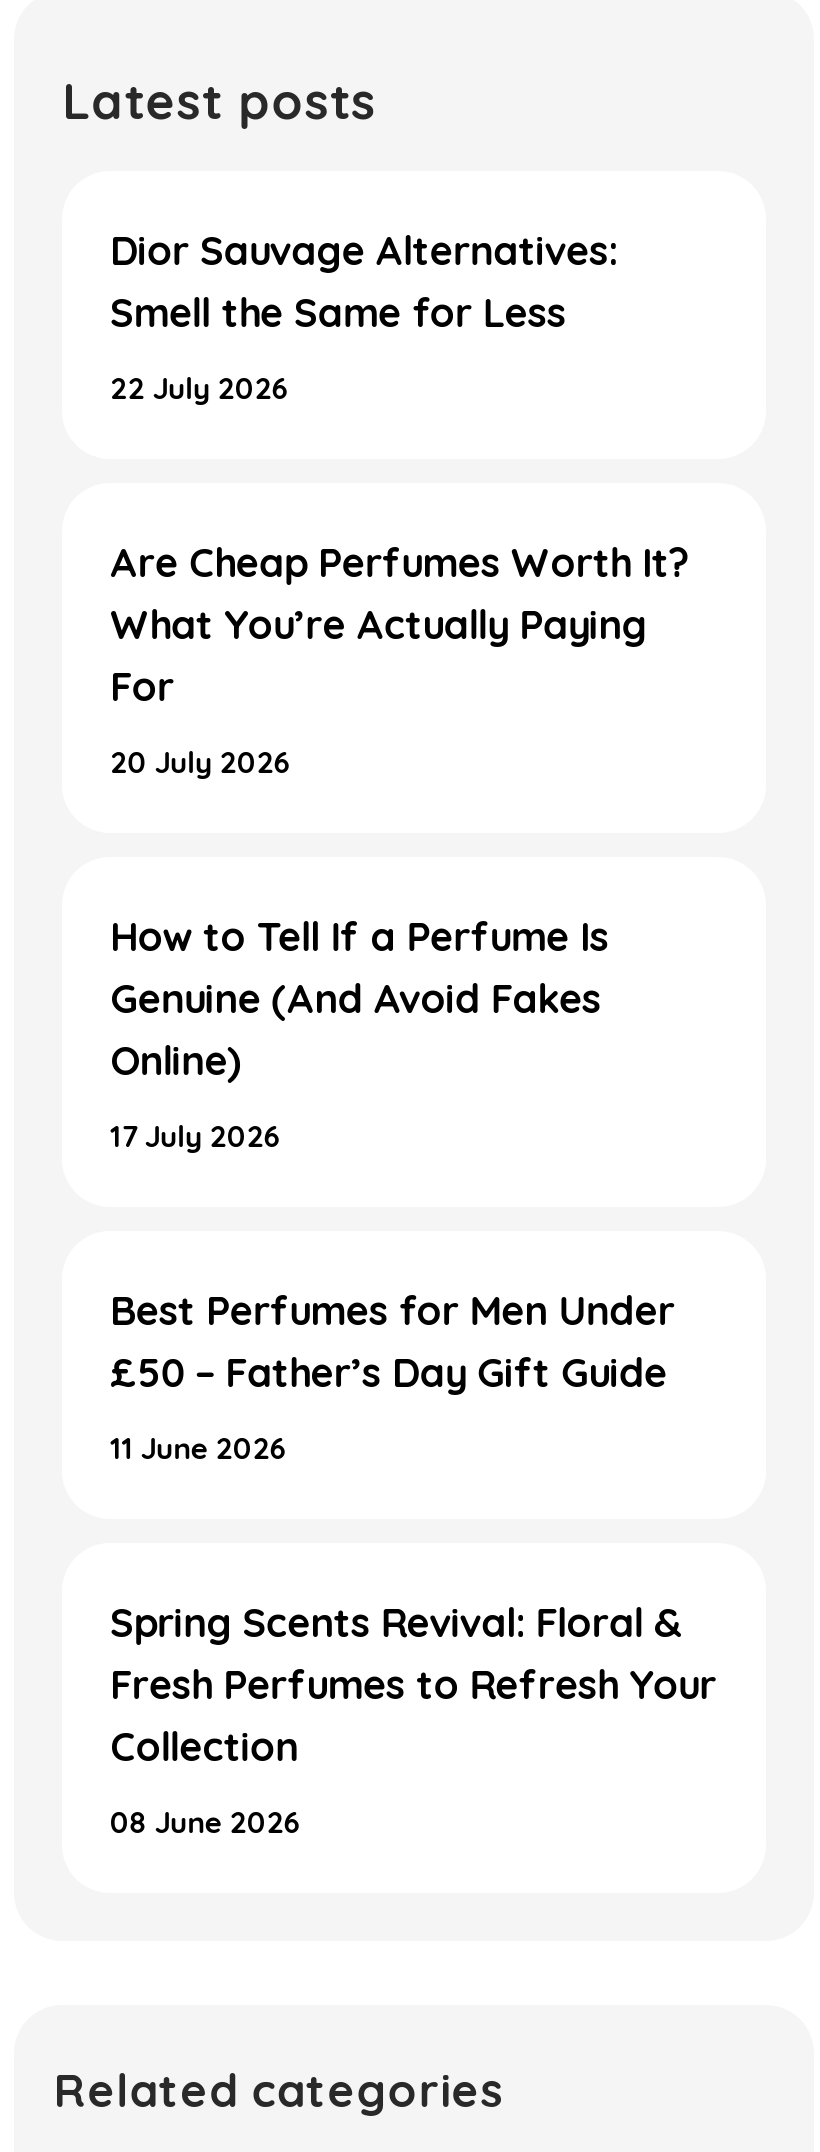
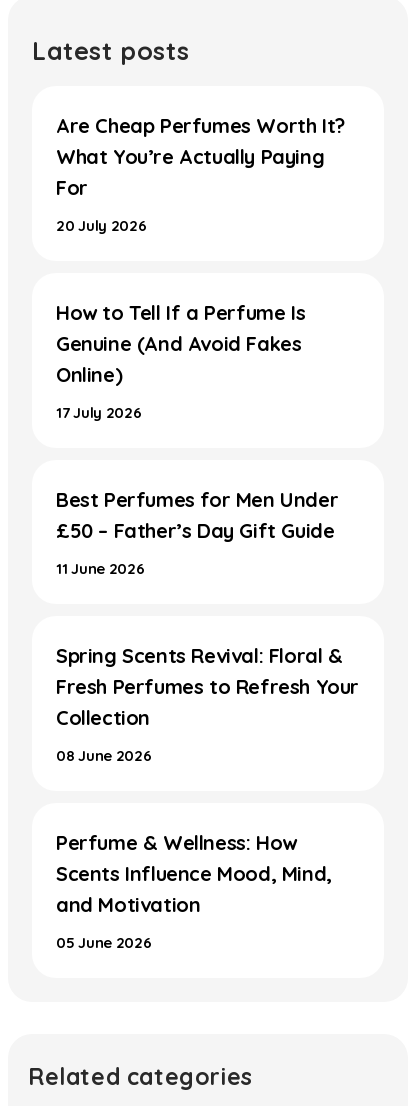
- Dior Sauvage Alternatives:
- Smell the Same for Less
- 22 July 2026

moved up: Are Cheap Perfumes Worth It? | What You’re Actually Paying | For | ... | Collection | 08 June 2026

+ Perfume & Wellness: How
+ Scents Influence Mood, Mind,
+ and Motivation
+ 05 June 2026
